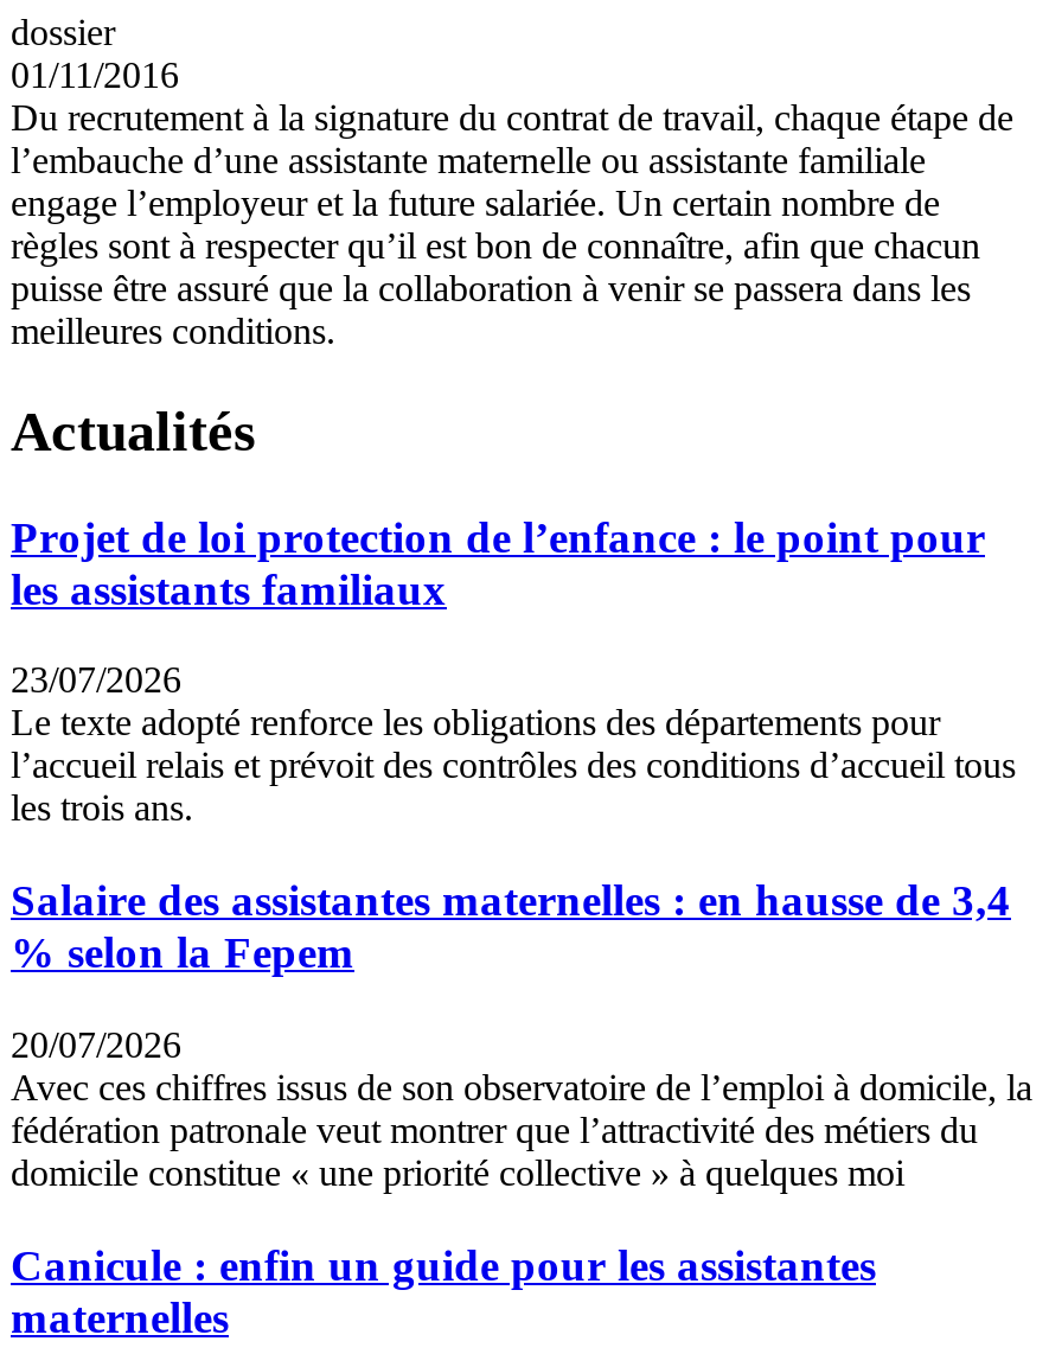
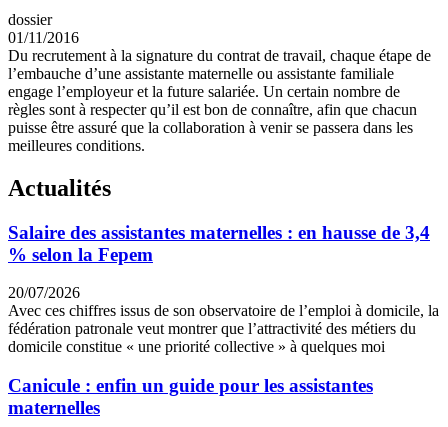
- Projet de loi protection de l’enfance : le point pour
- les assistants familiaux
- 23/07/2026
- Le texte adopté renforce les obligations des départements pour
- l’accueil relais et prévoit des contrôles des conditions d’accueil tous
- les trois ans.
